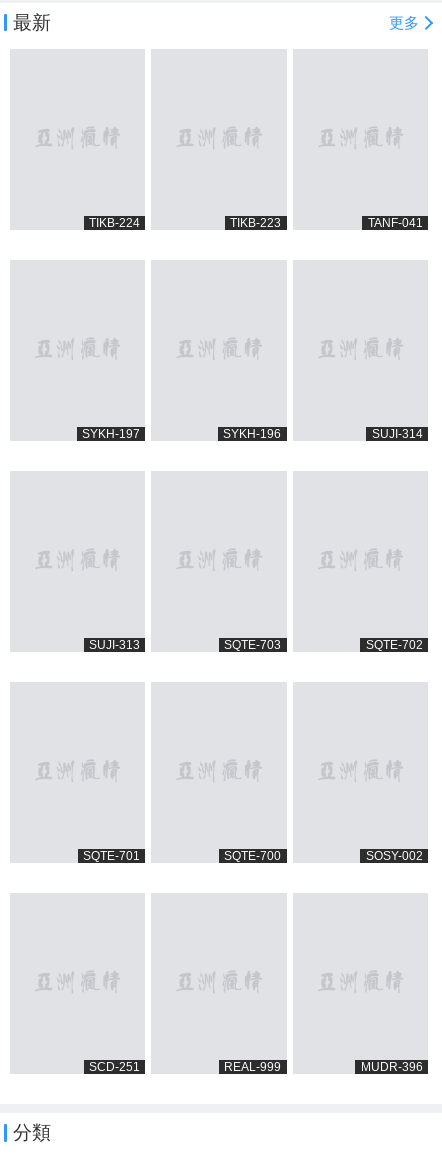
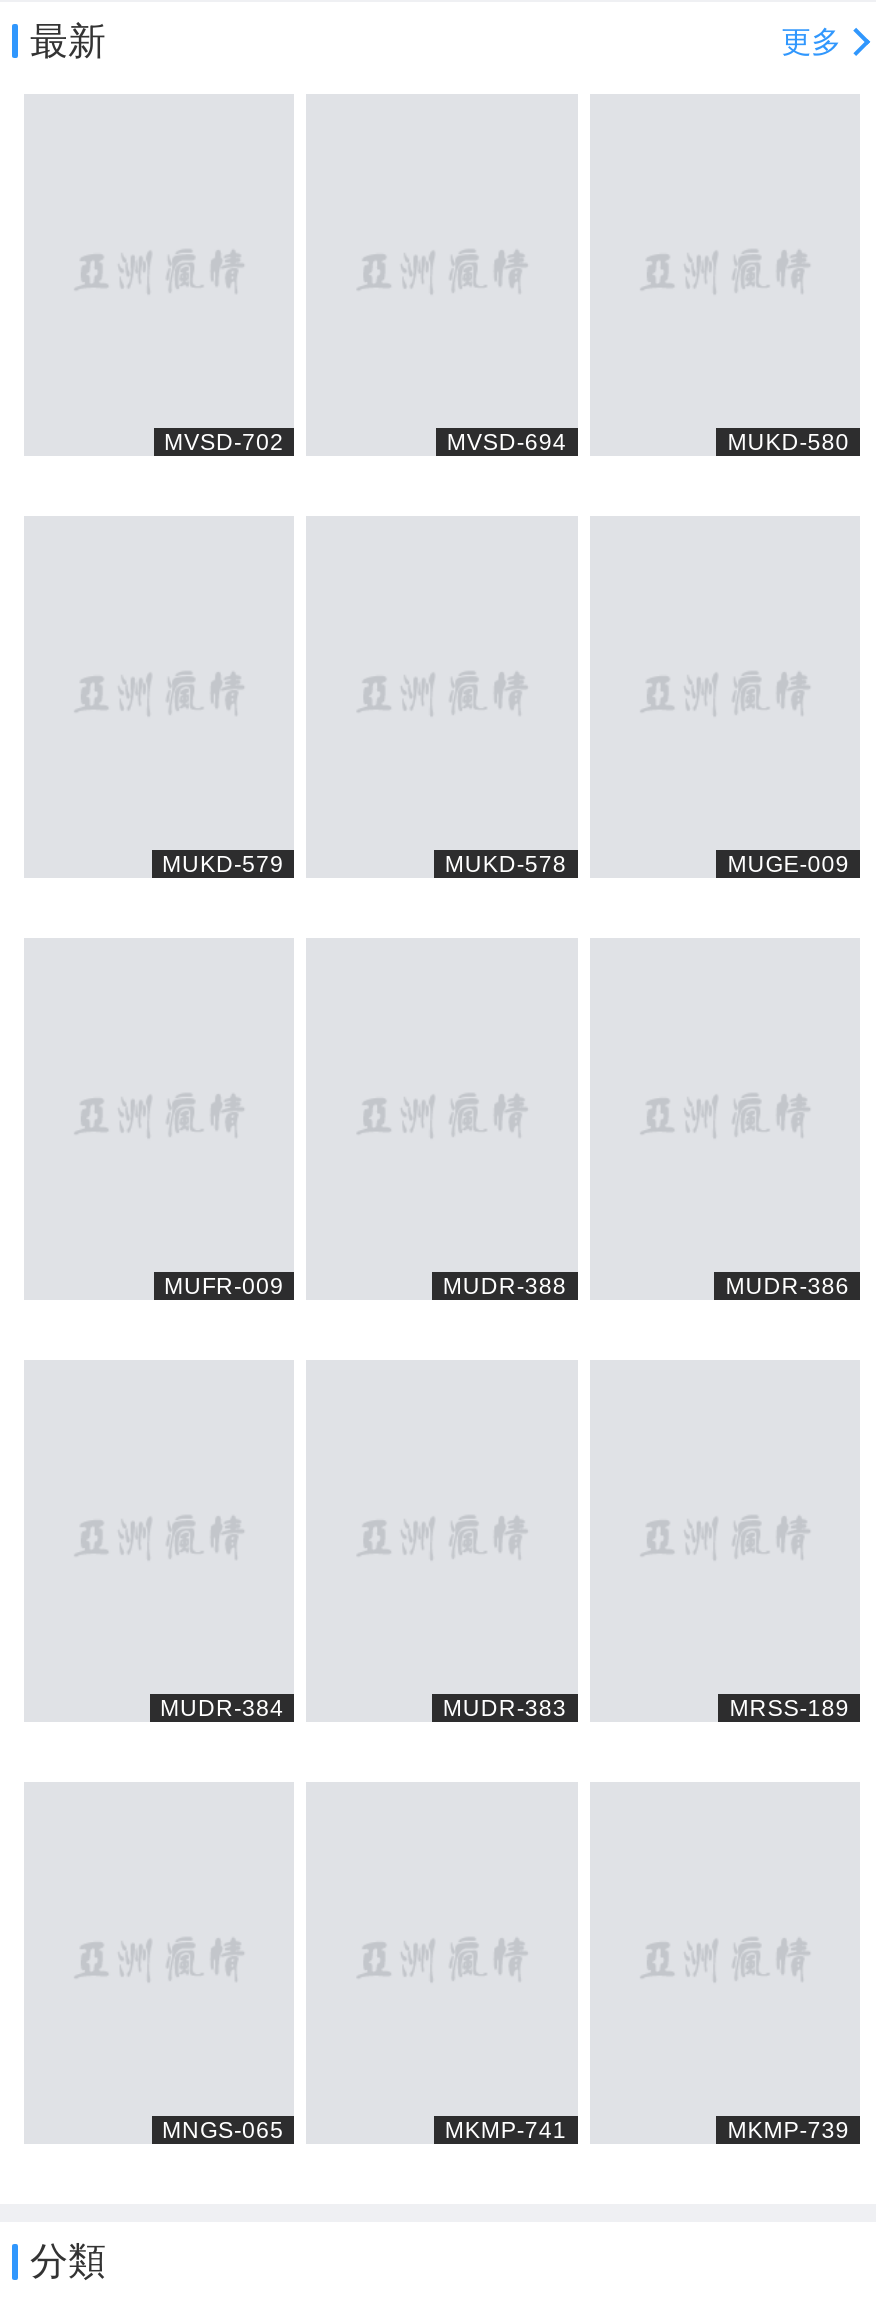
- TIKB-224
- TIKB-223
- TANF-041
+ MVSD-702
+ MVSD-694
+ MUKD-580

- SYKH-197
- SYKH-196
- SUJI-314
+ MUKD-579
+ MUKD-578
+ MUGE-009

- SUJI-313
- SQTE-703
- SQTE-702
+ MUFR-009
+ MUDR-388
+ MUDR-386

- SQTE-701
- SQTE-700
- SOSY-002
+ MUDR-384
+ MUDR-383
+ MRSS-189

- SCD-251
- REAL-999
- MUDR-396
+ MNGS-065
+ MKMP-741
+ MKMP-739
